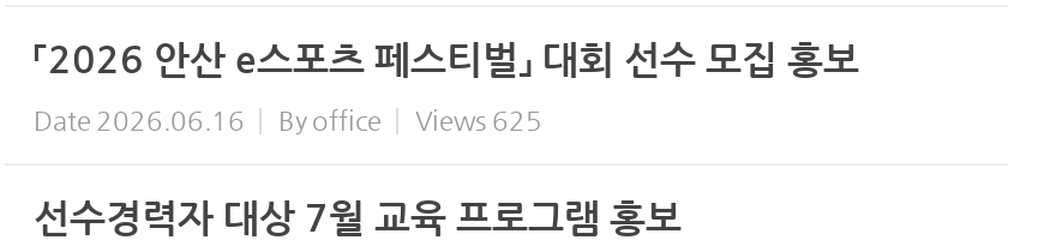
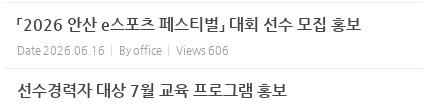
- Date 2026.06.16 By office Views 625
+ Date 2026.06.16 By office Views 606
